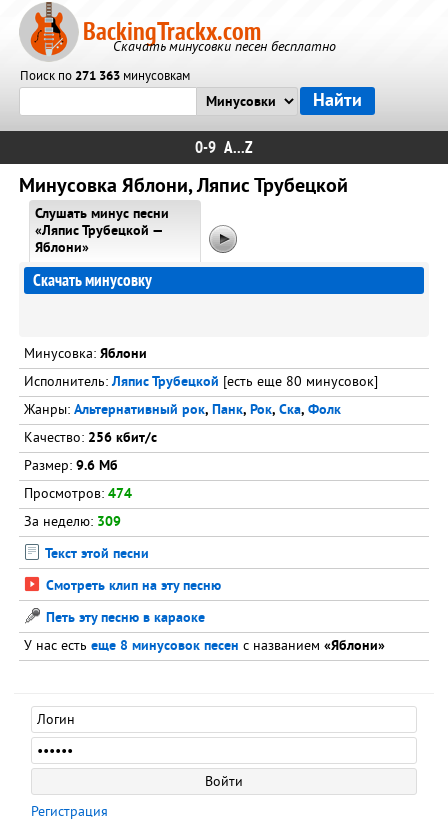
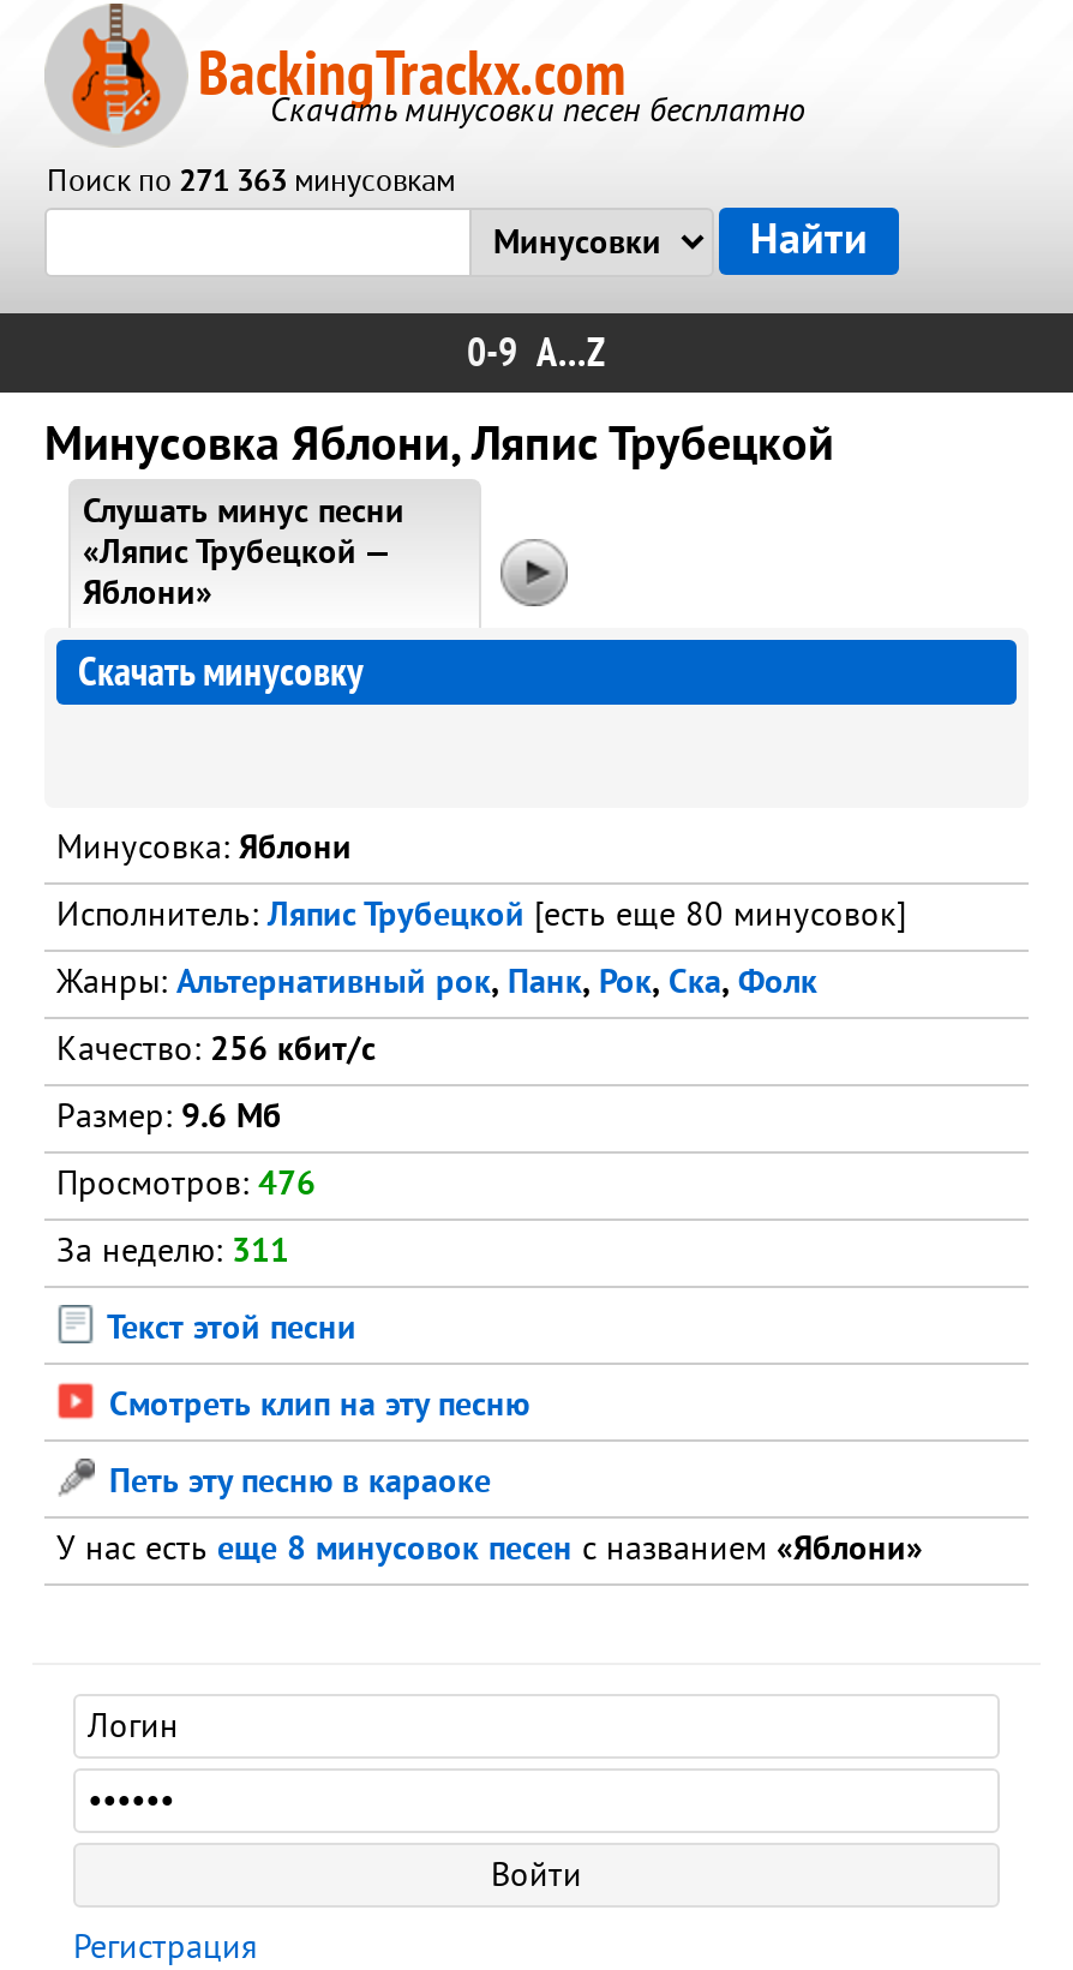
- Просмотров: 474
+ Просмотров: 476

- За неделю: 309
+ За неделю: 311
